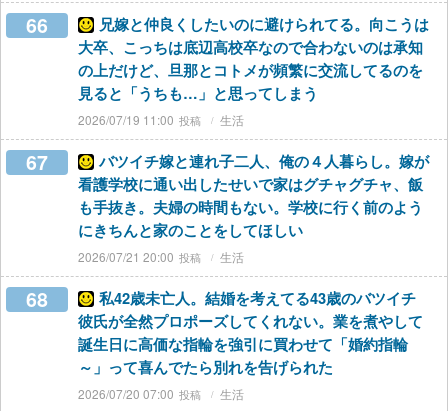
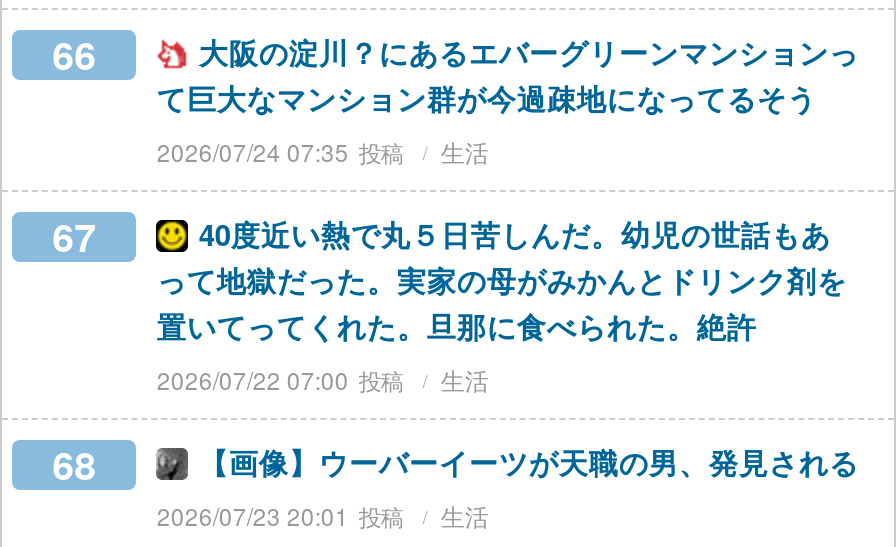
- 兄嫁と仲良くしたいのに避けられてる。向こうは
- 大卒、こっちは底辺高校卒なので合わないのは承知
- の上だけど、旦那とコトメが頻繁に交流してるのを
- 見ると「うちも…」と思ってしまう
- 2026/07/19 11:00
+ 大阪の淀川？にあるエバーグリーンマンションっ
+ て巨大なマンション群が今過疎地になってるそう
+ 2026/07/24 07:35

- バツイチ嫁と連れ子二人、俺の４人暮らし。嫁が
- 看護学校に通い出したせいで家はグチャグチャ、飯
- も手抜き。夫婦の時間もない。学校に行く前のよう
- にきちんと家のことをしてほしい
- 2026/07/21 20:00
+ 40度近い熱で丸５日苦しんだ。幼児の世話もあ
+ って地獄だった。実家の母がみかんとドリンク剤を
+ 置いてってくれた。旦那に食べられた。絶許
+ 2026/07/22 07:00

- 私42歳未亡人。結婚を考えてる43歳のバツイチ
- 彼氏が全然プロポーズしてくれない。業を煮やして
- 誕生日に高価な指輪を強引に買わせて「婚約指輪
- ～」って喜んでたら別れを告げられた
- 2026/07/20 07:00
+ 【画像】ウーバーイーツが天職の男、発見される
+ 2026/07/23 20:01
